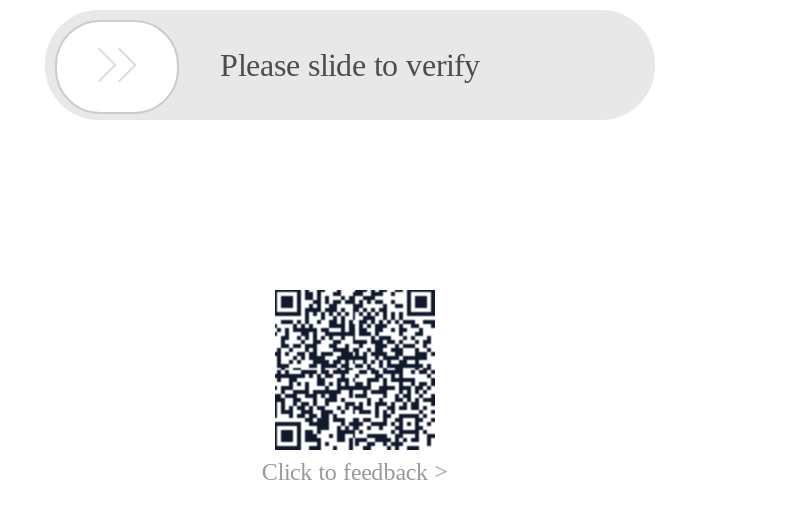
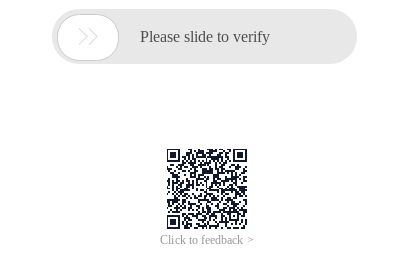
- [image]
+ [image]
